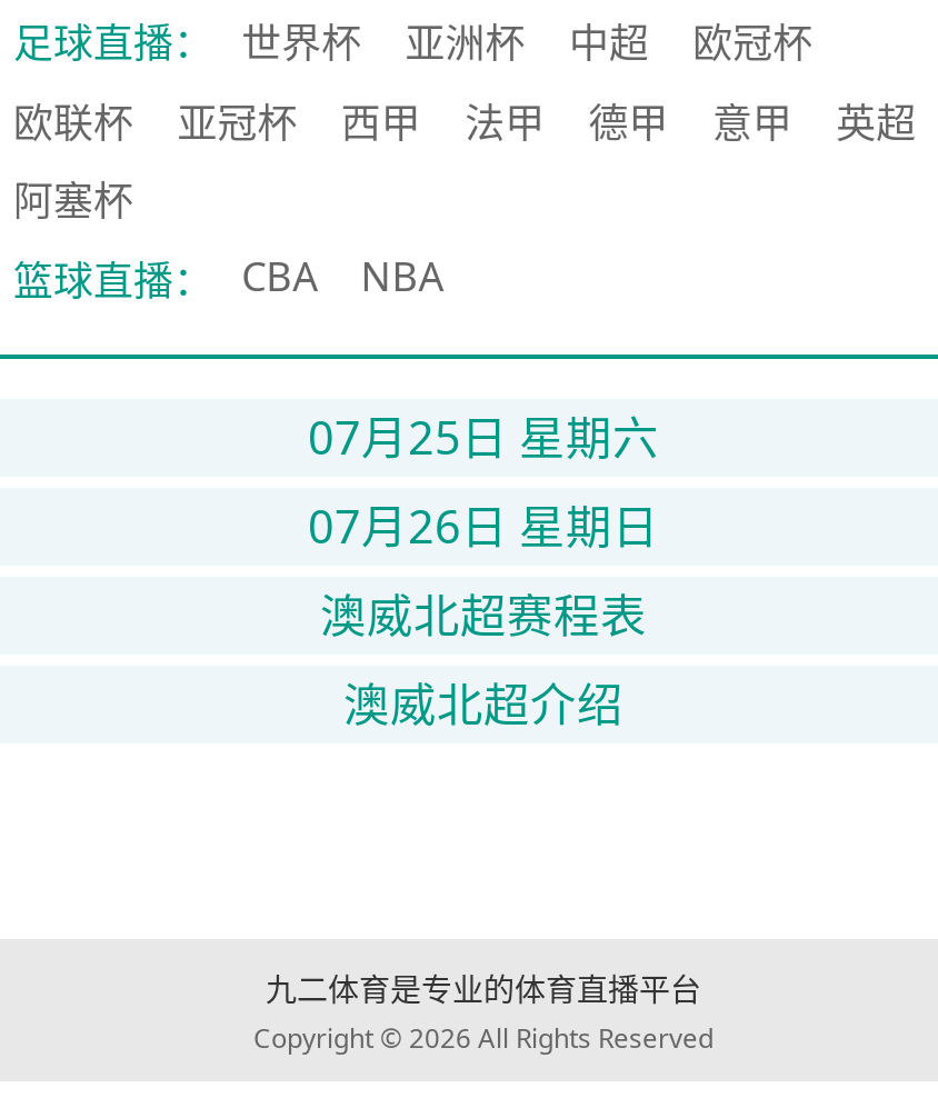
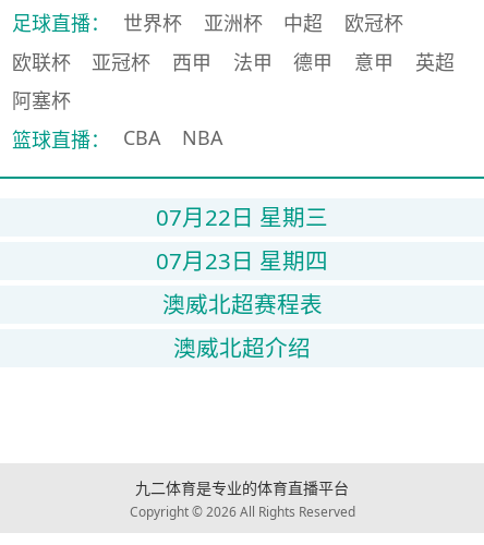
- 07月25日 星期六
+ 07月22日 星期三

- 07月26日 星期日
+ 07月23日 星期四
